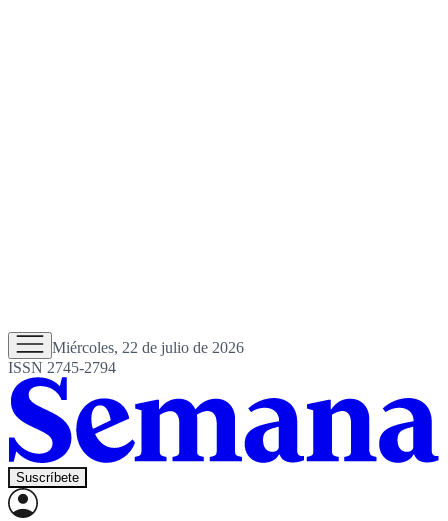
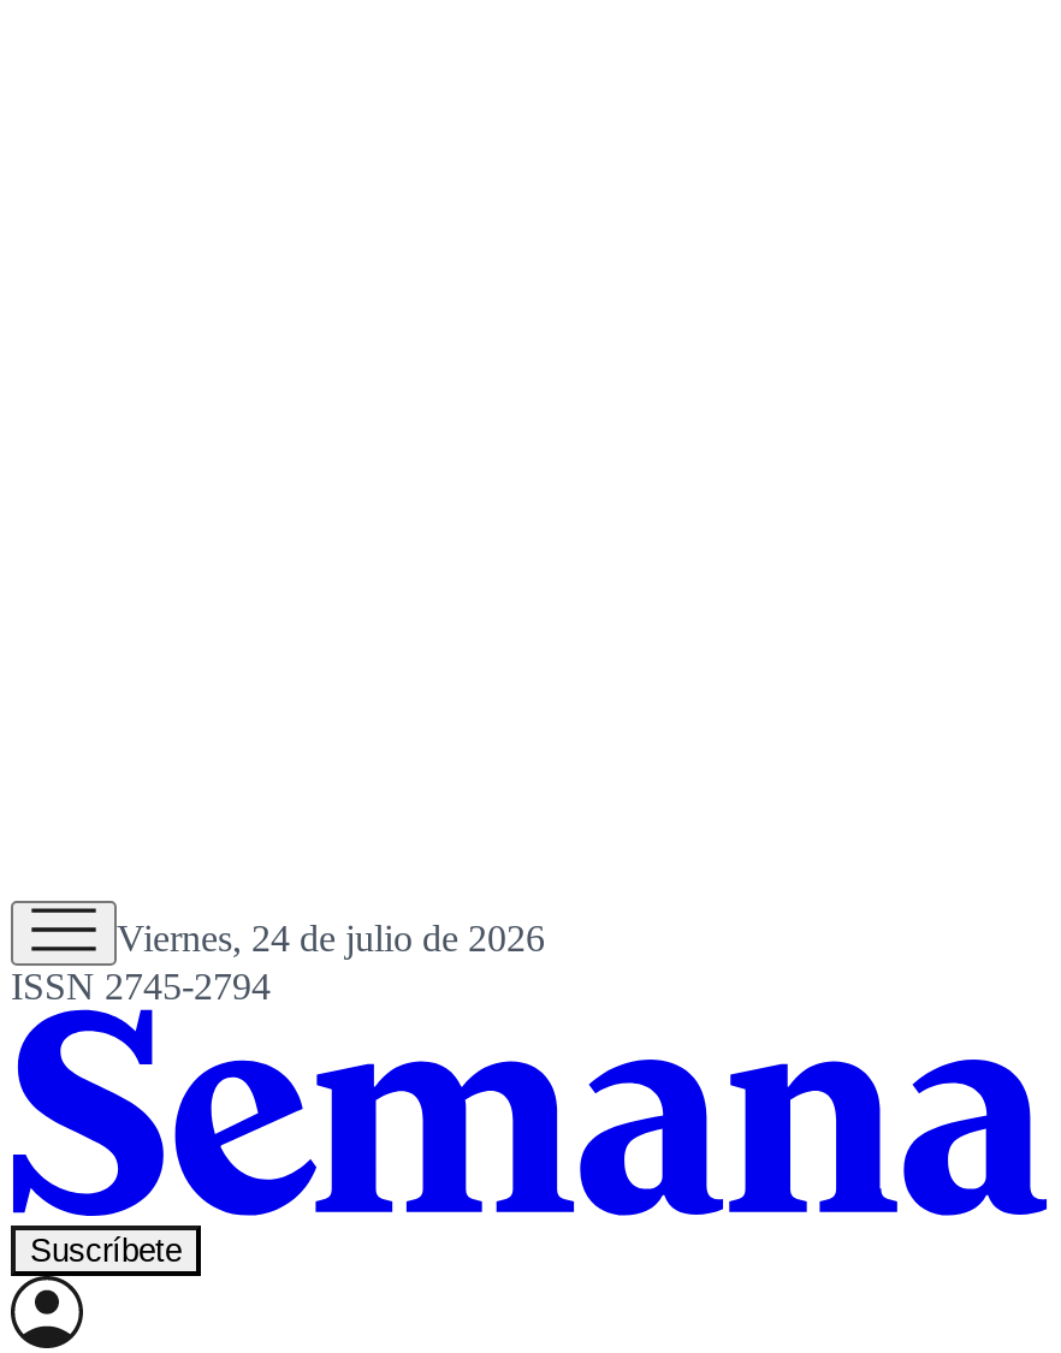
- Miércoles, 22 de julio de 2026
+ Viernes, 24 de julio de 2026
